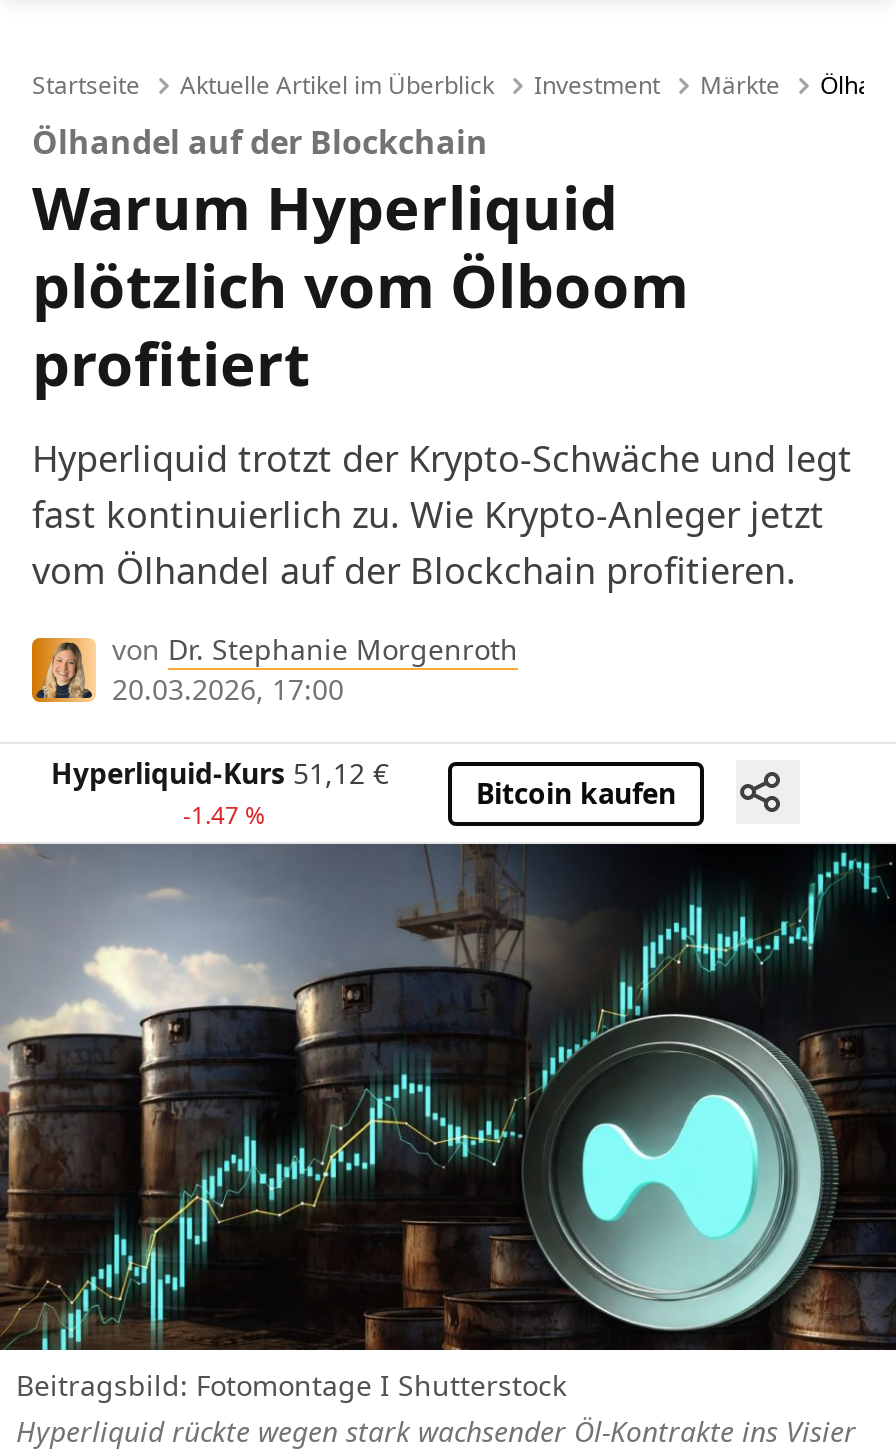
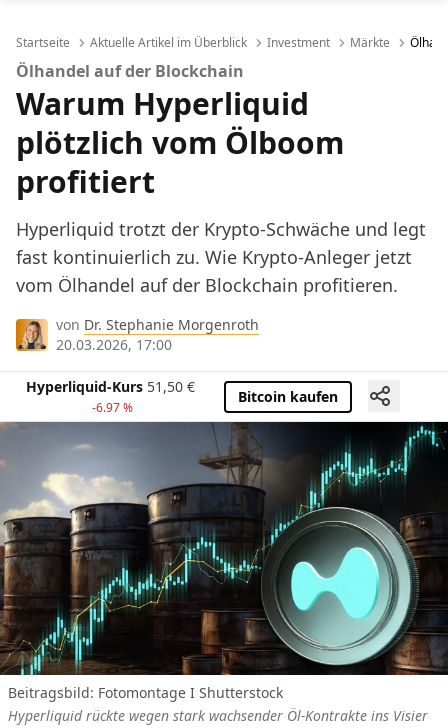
- Hyperliquid-Kurs 51,12 €
+ Hyperliquid-Kurs 51,50 €

- -1.47 %
+ -6.97 %
